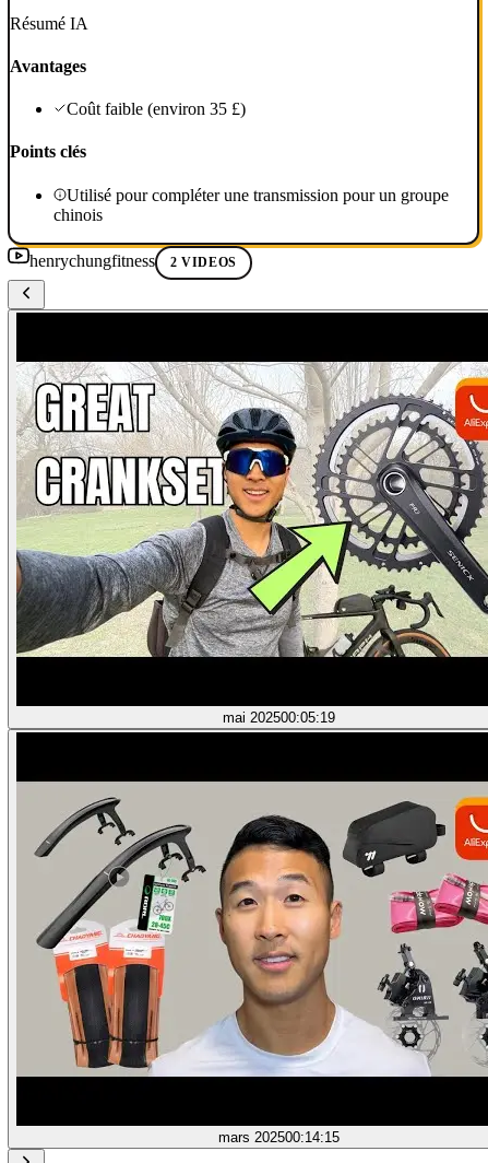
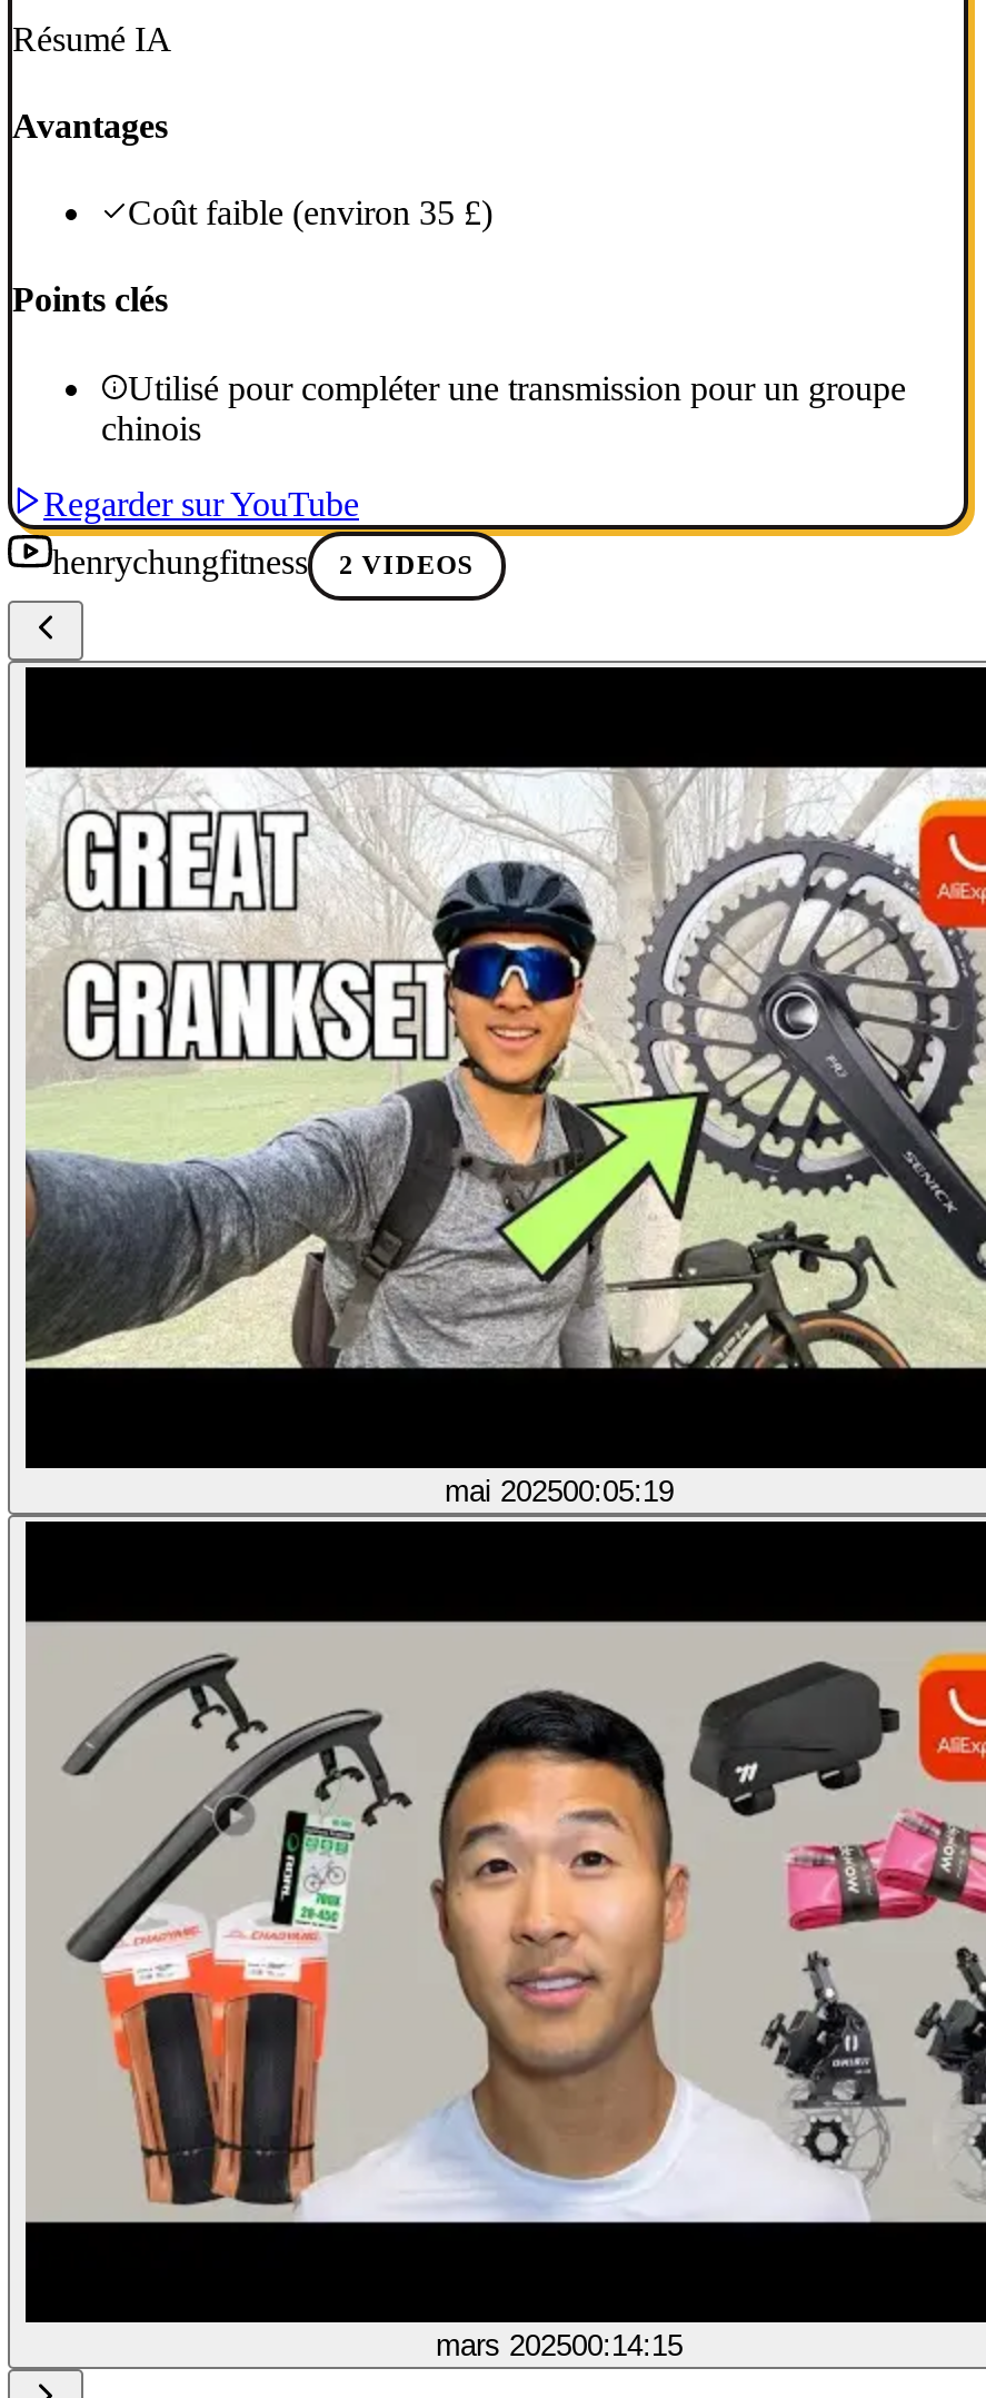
+ Regarder sur YouTube
